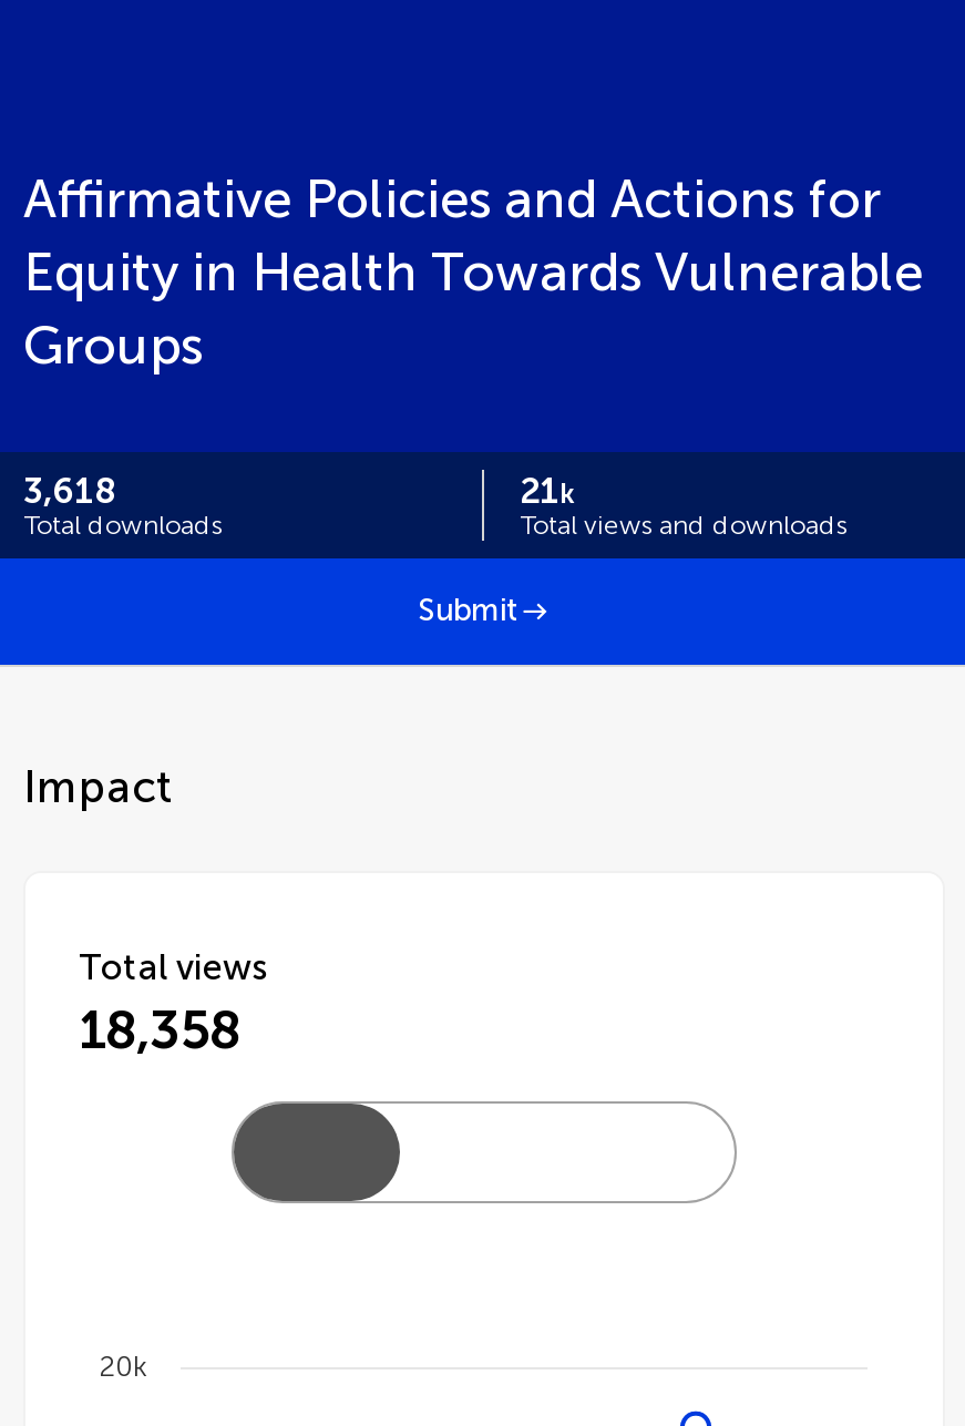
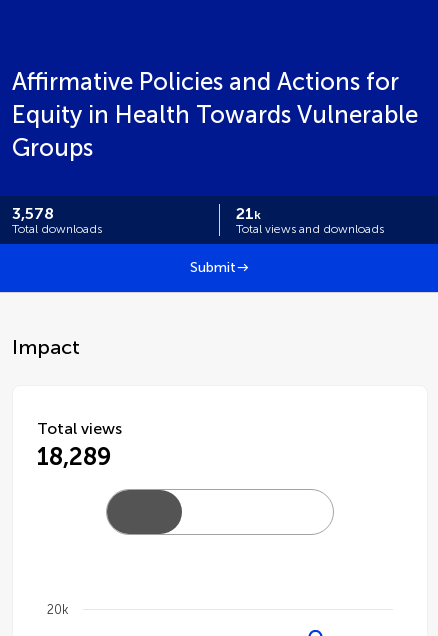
- 3,618
+ 3,578

- 18,358
+ 18,289
